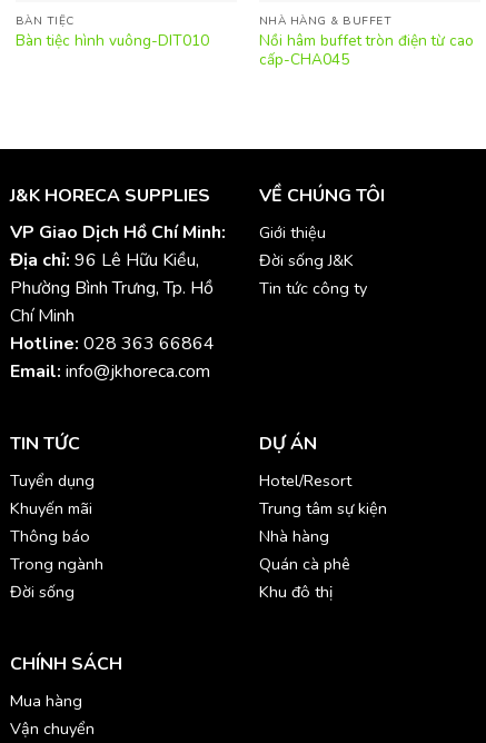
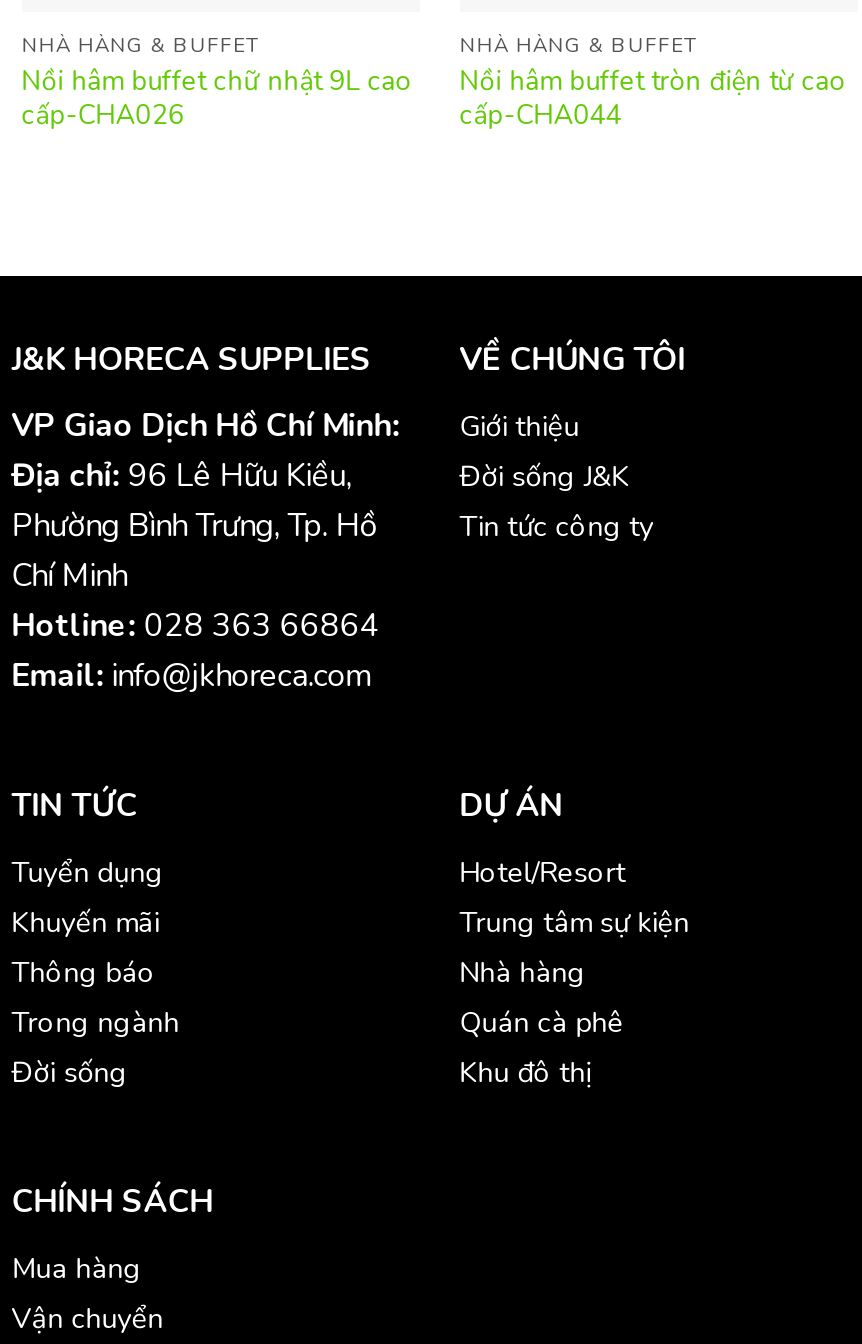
- BÀN TIỆC
- Bàn tiệc hình vuông-DIT010
+ NHÀ HÀNG & BUFFET
+ Nồi hâm buffet chữ nhật 9L cao
+ cấp-CHA026

- cấp-CHA045
+ cấp-CHA044
